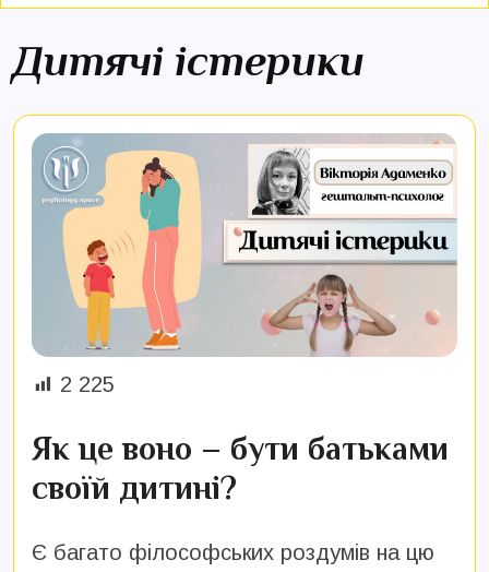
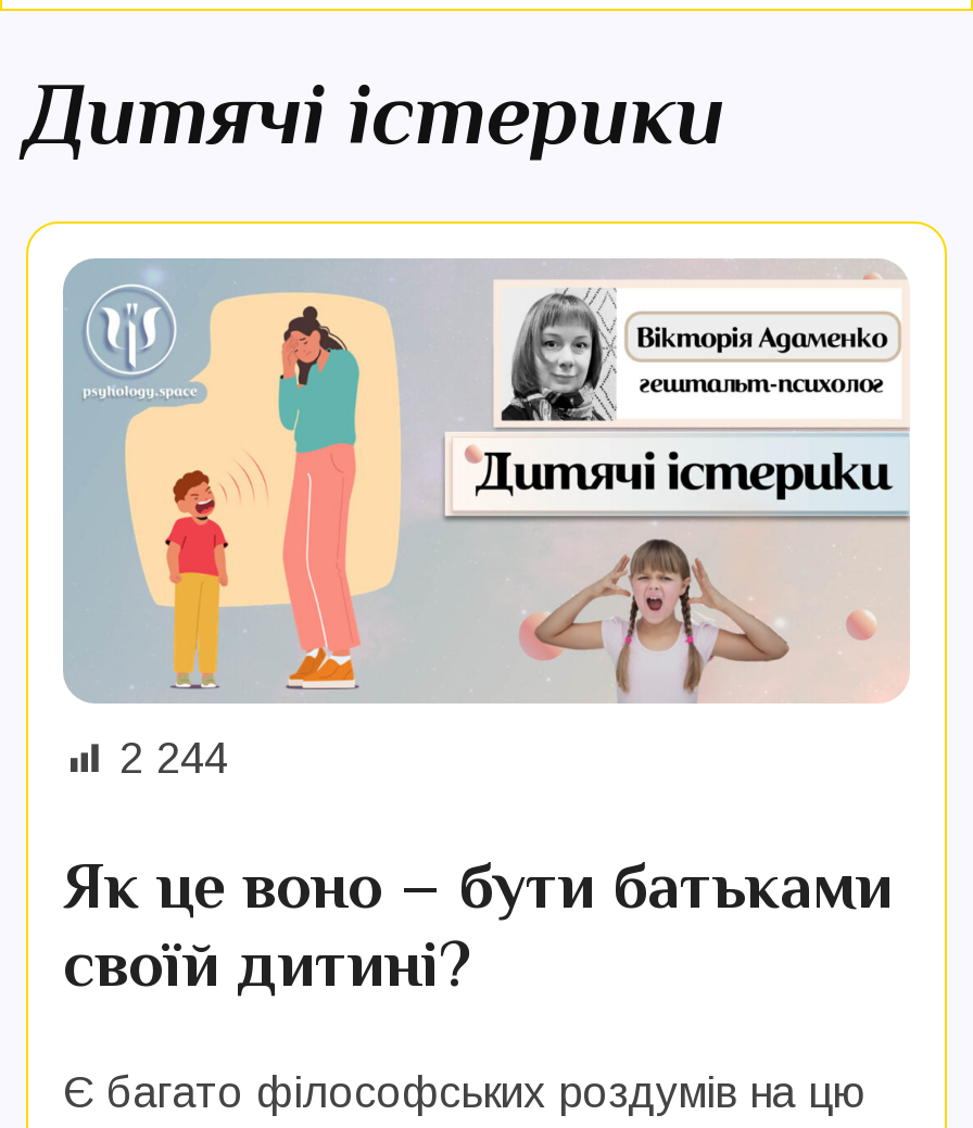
- 2 225
+ 2 244
